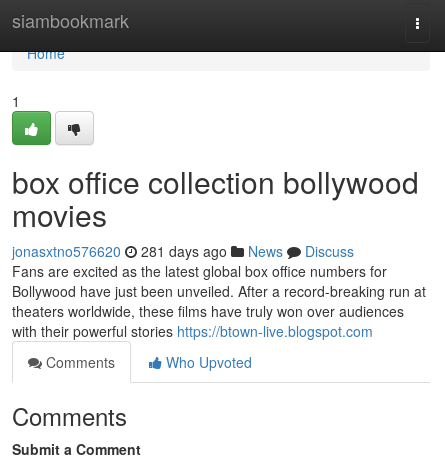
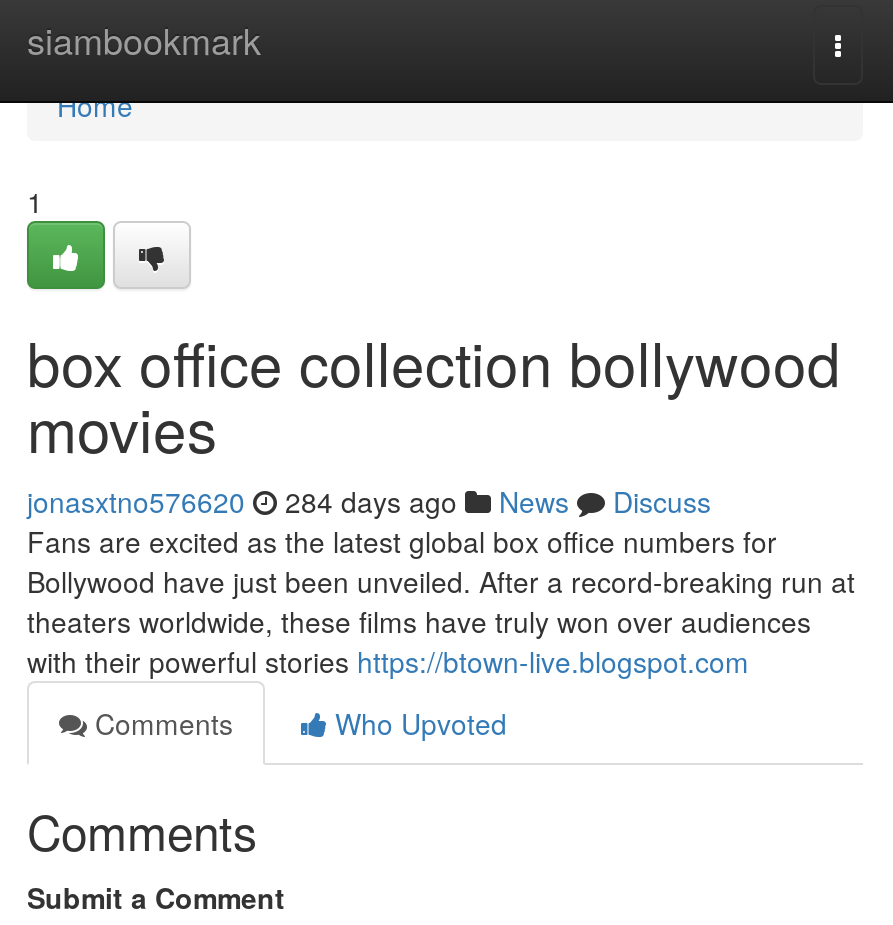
- jonasxtno576620 281 days ago News Discuss
+ jonasxtno576620 284 days ago News Discuss
